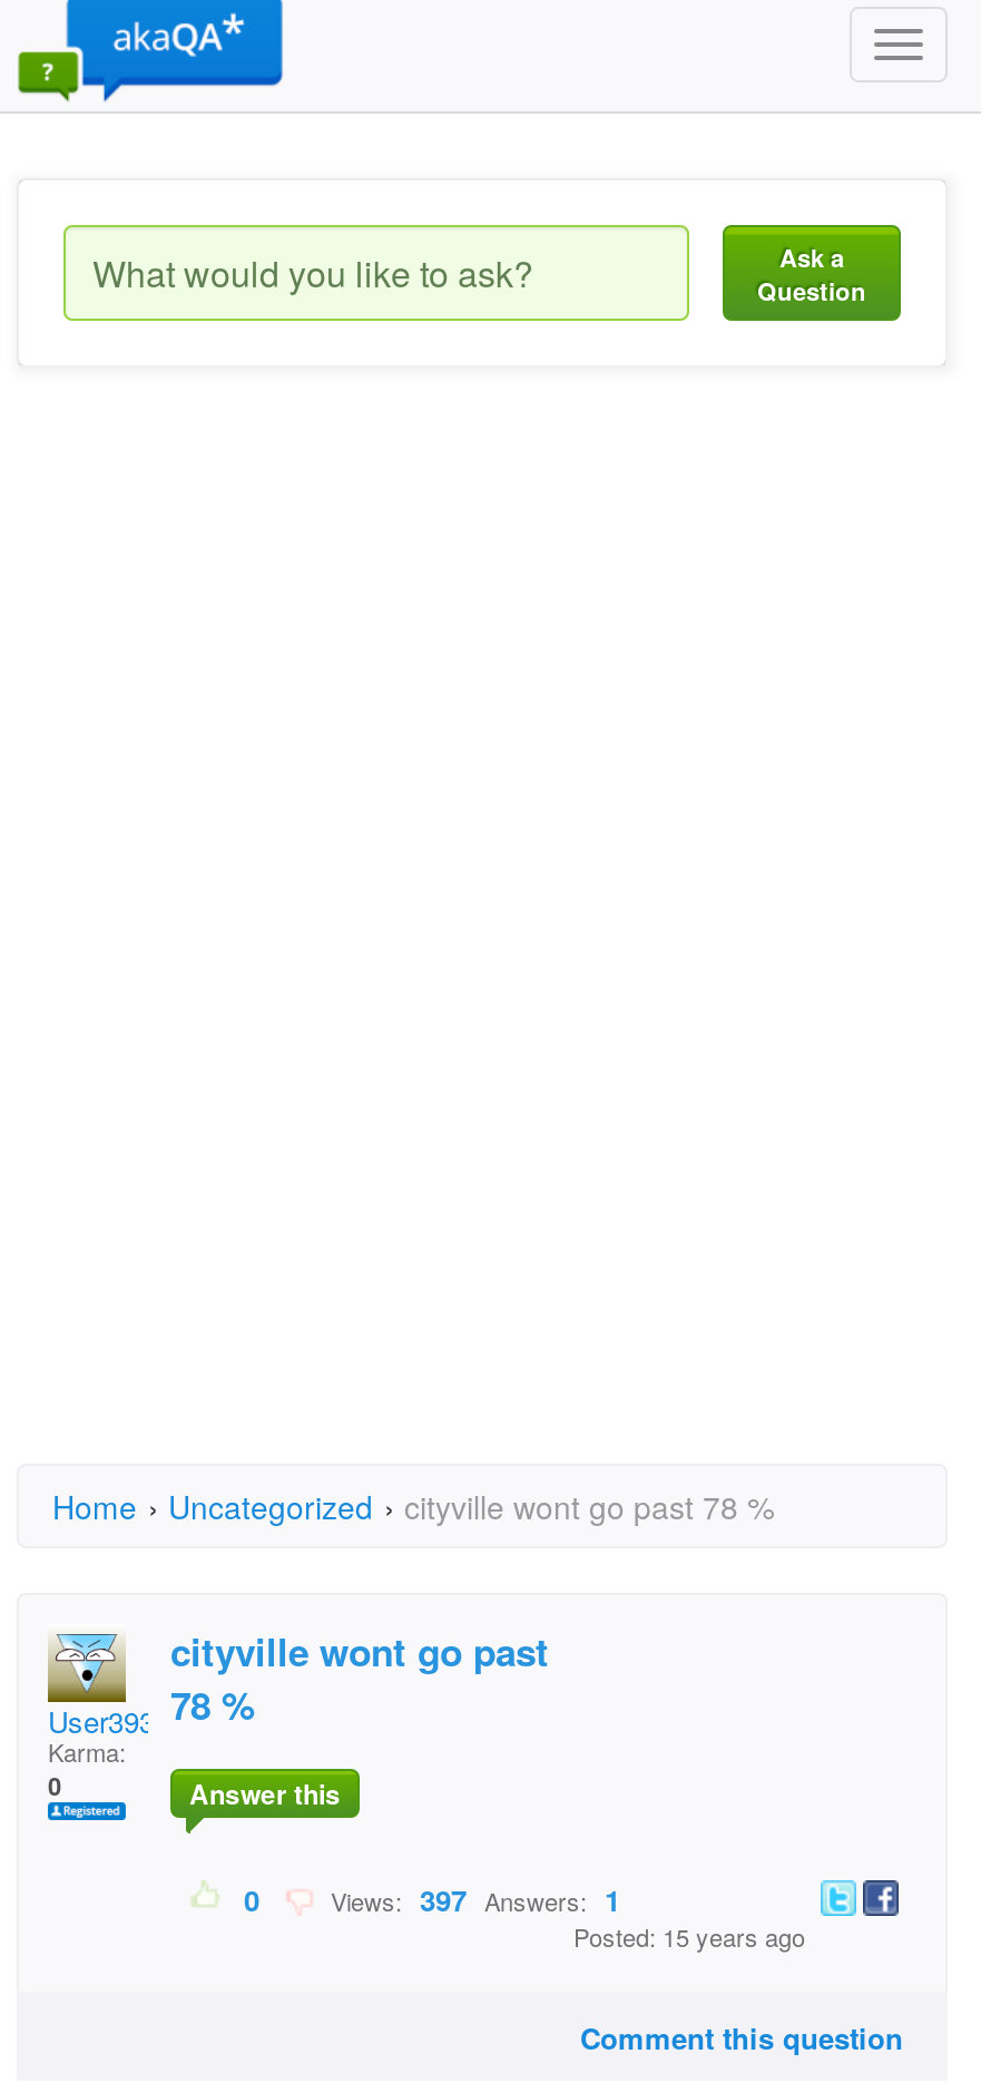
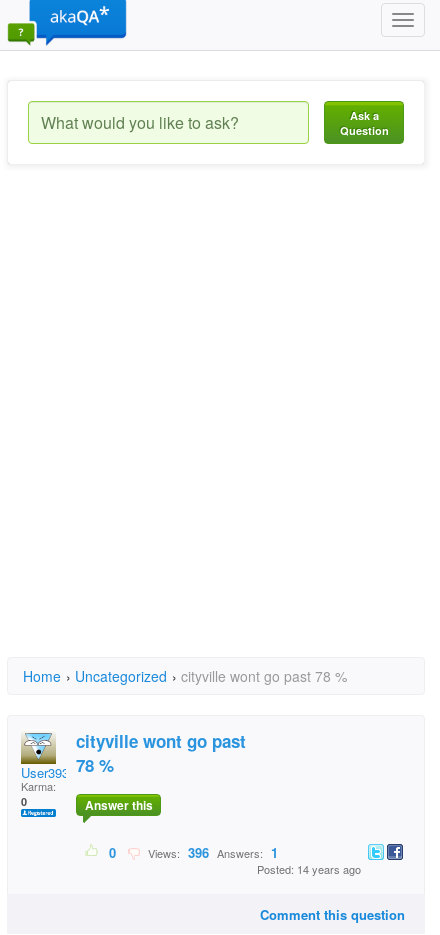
- Views: 397 Answers: 1
+ Views: 396 Answers: 1

- Posted: 15 years ago
+ Posted: 14 years ago
